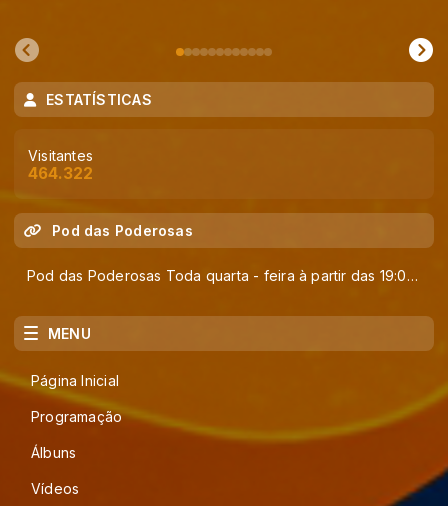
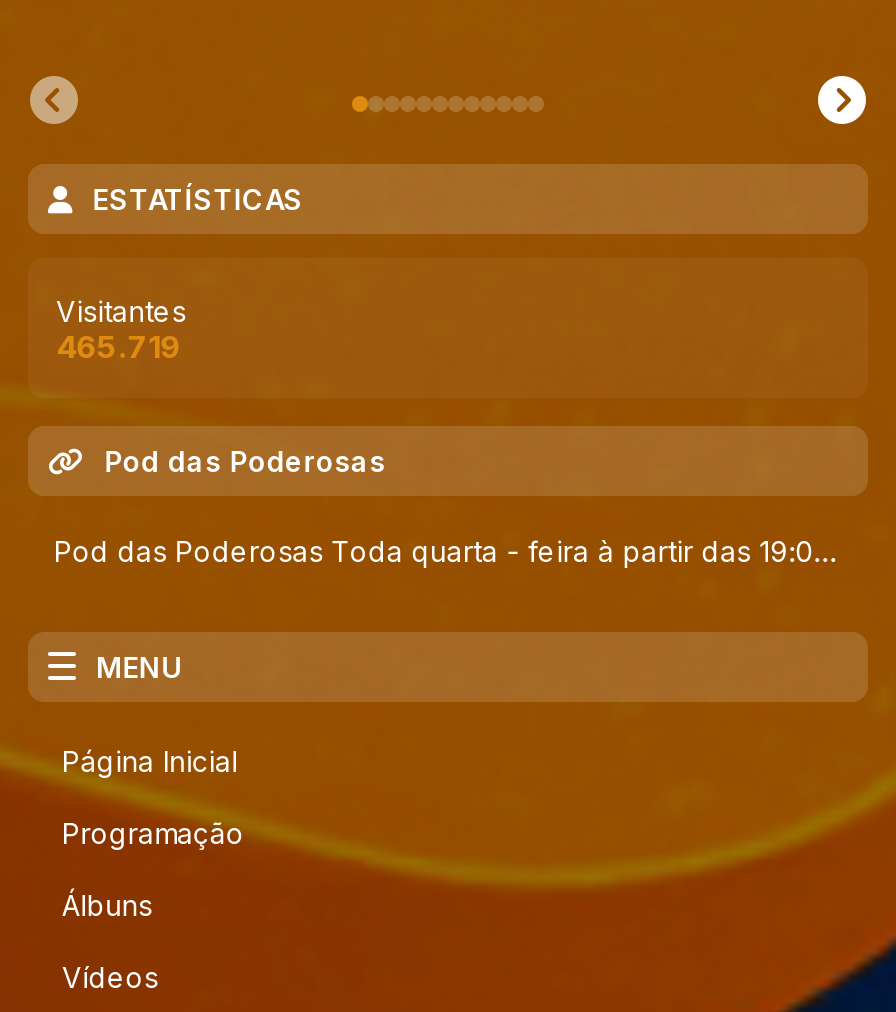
- 464.322
+ 465.719
